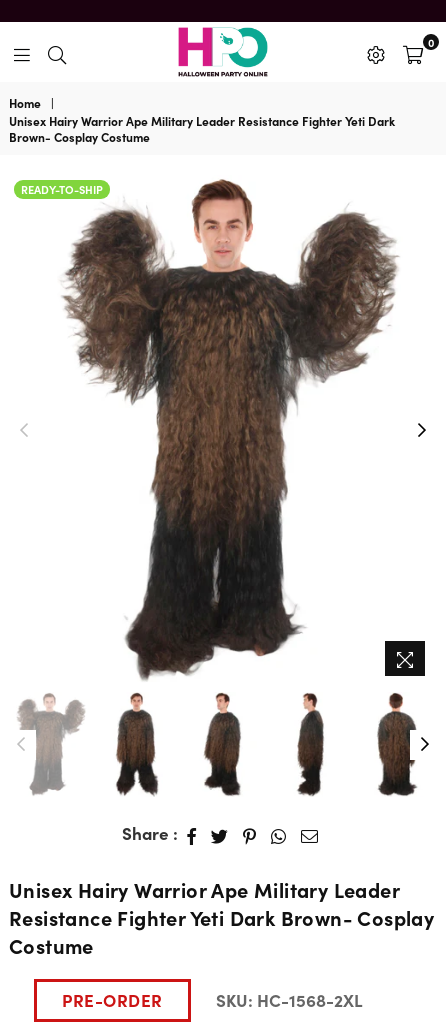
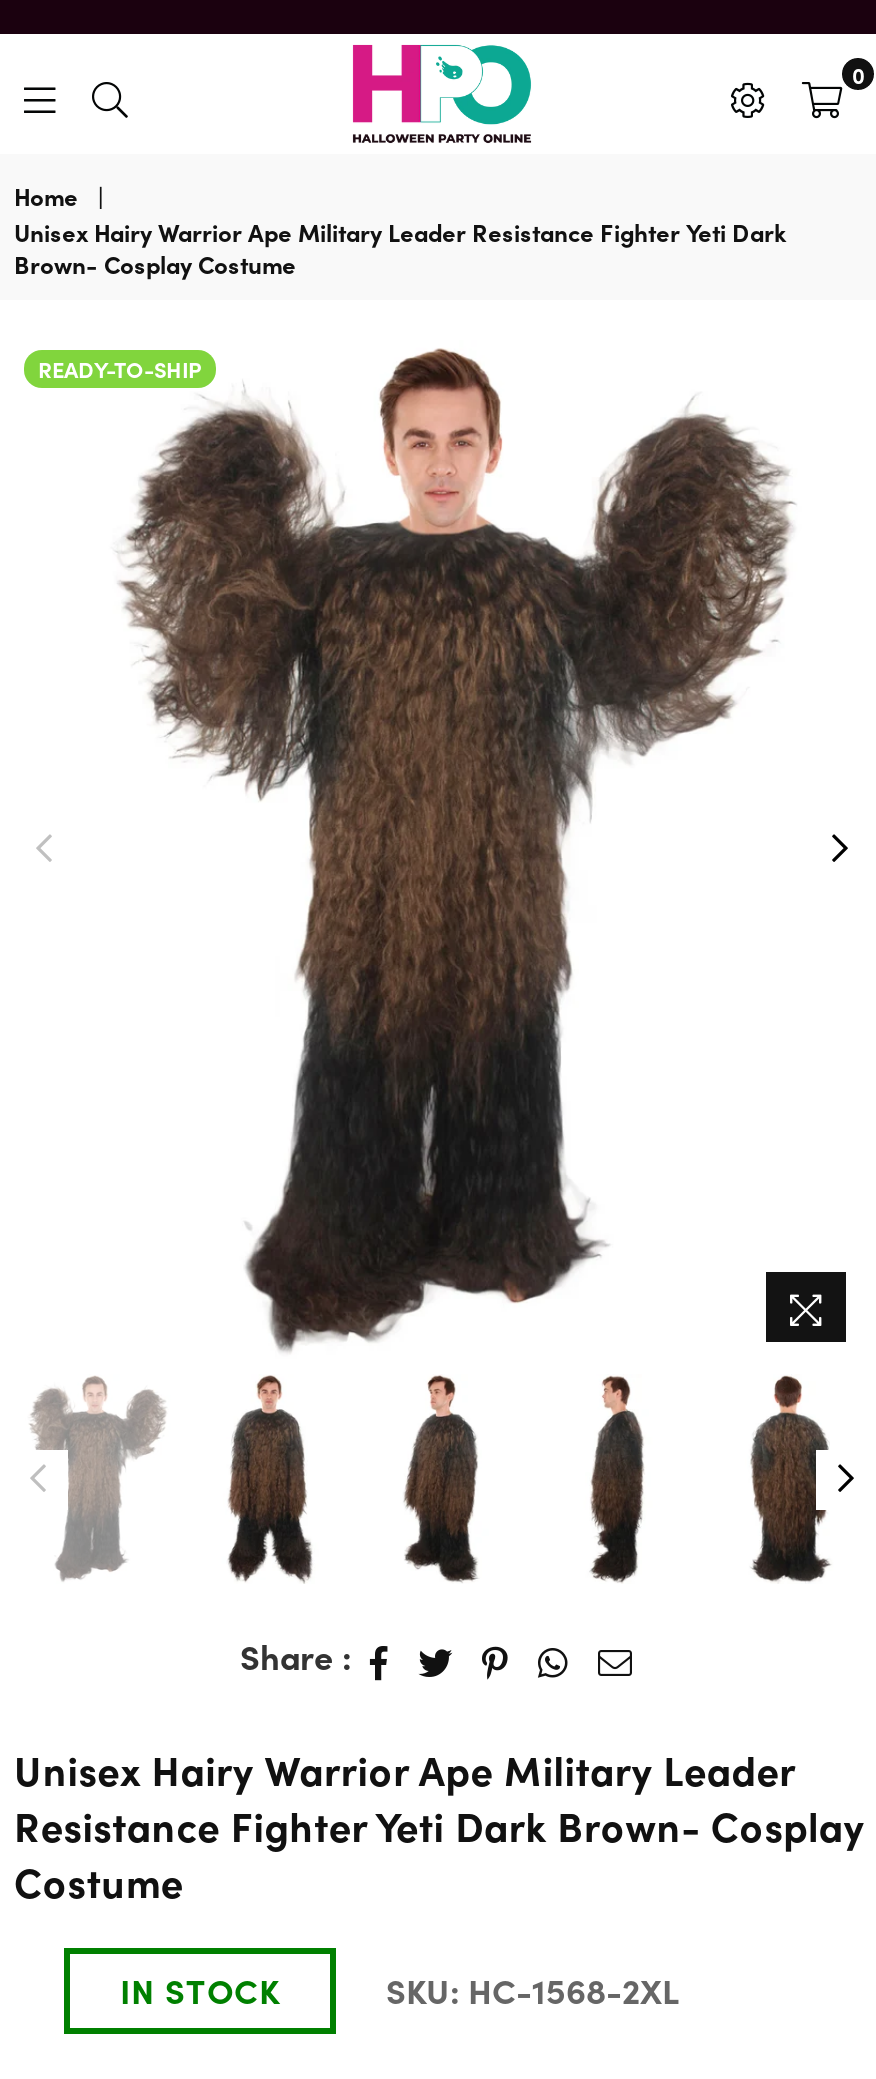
- PRE-ORDER
+ IN STOCK
